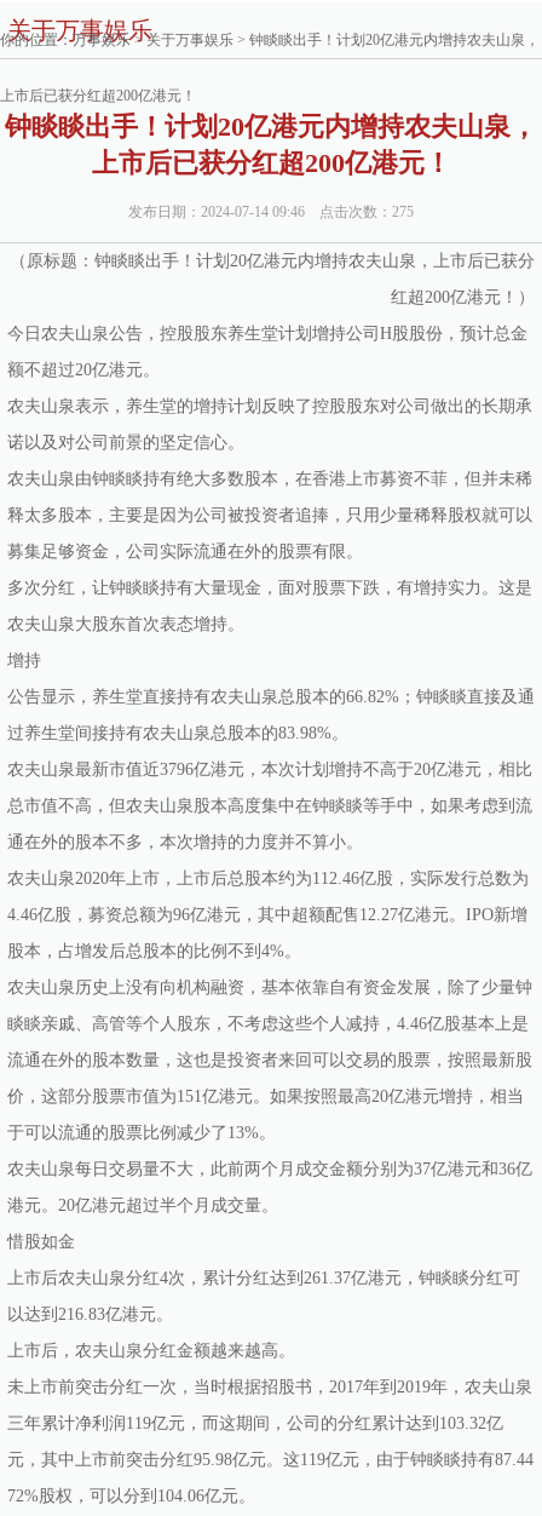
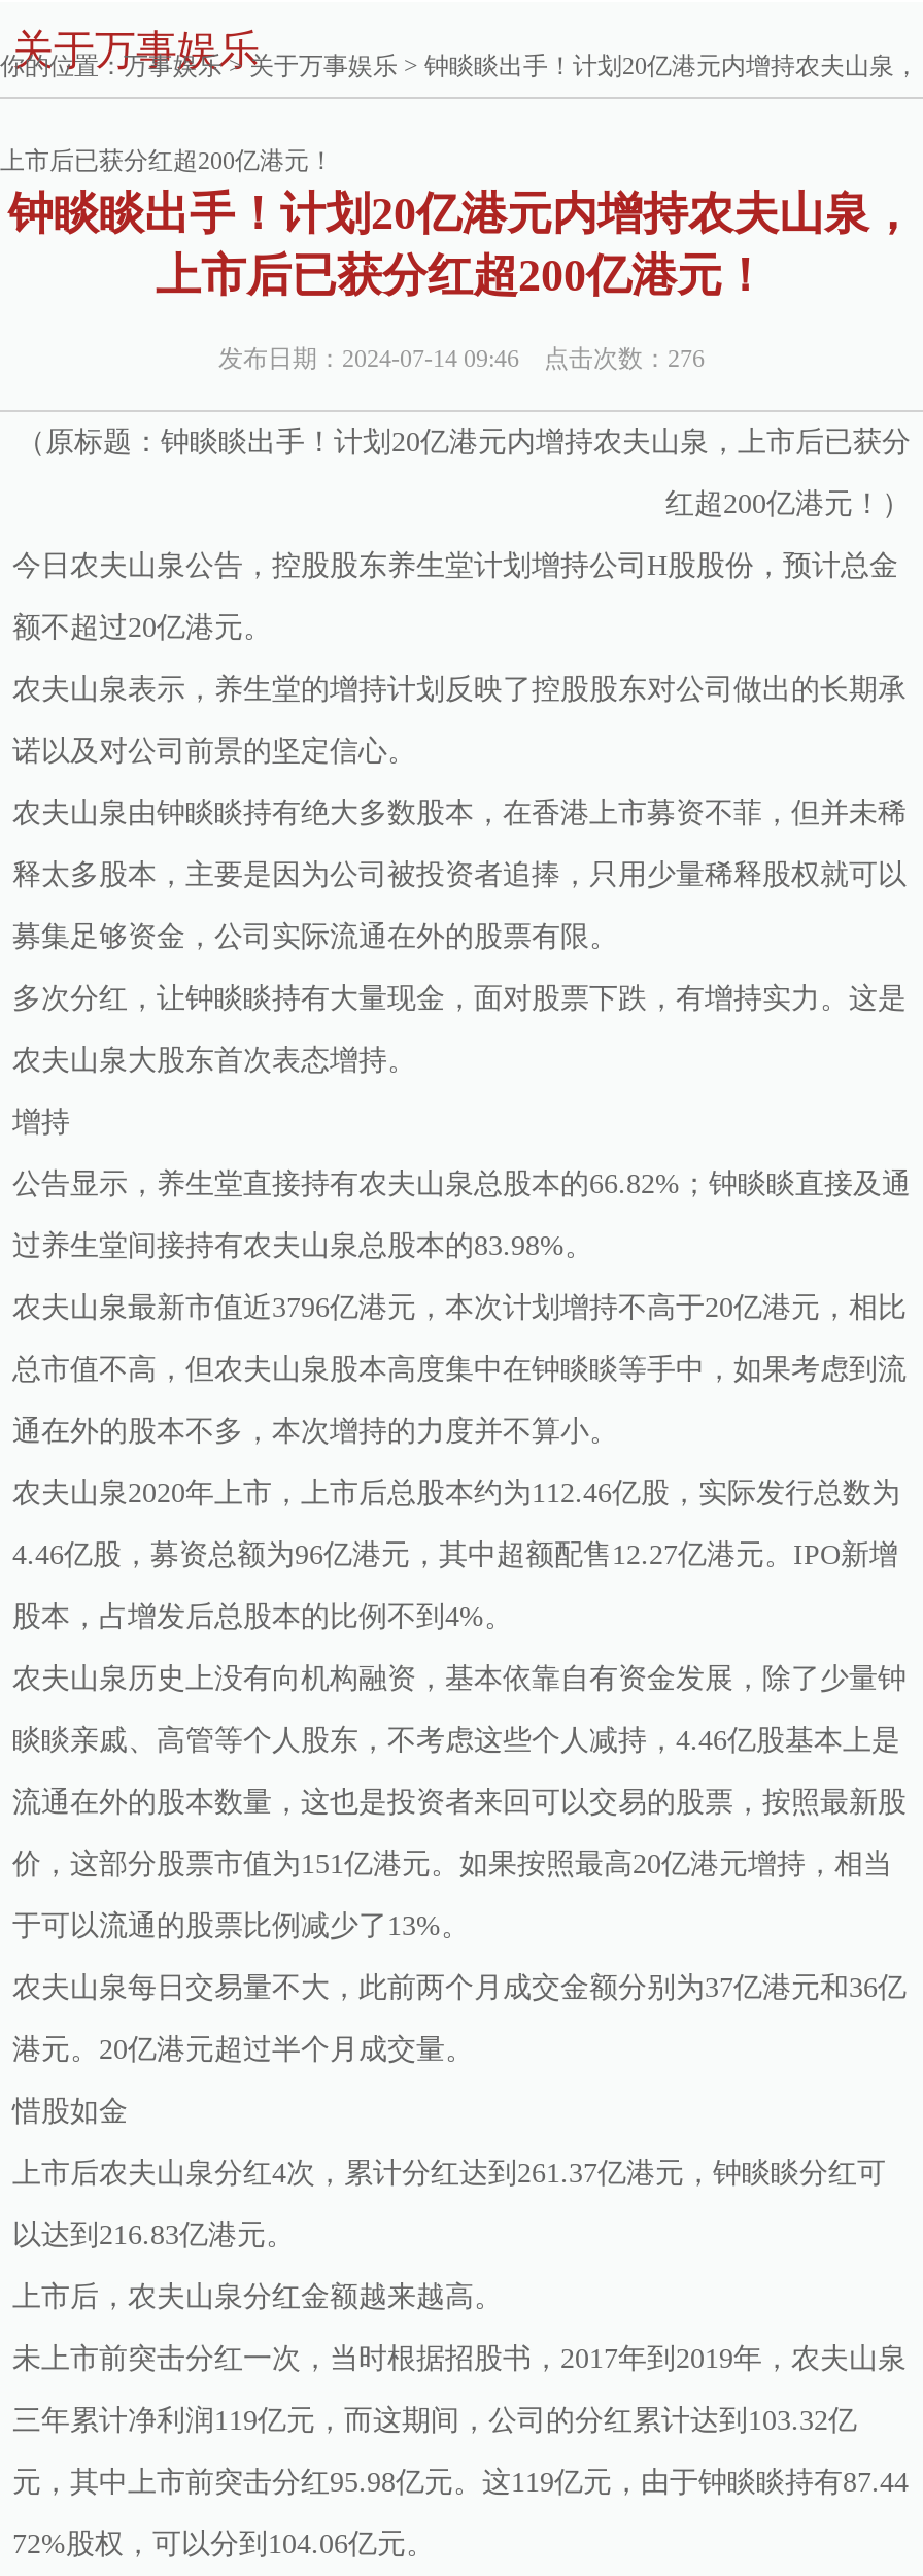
- 发布日期：2024-07-14 09:46 点击次数：275
+ 发布日期：2024-07-14 09:46 点击次数：276
